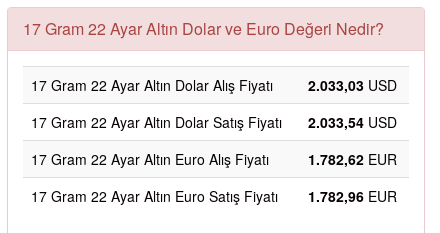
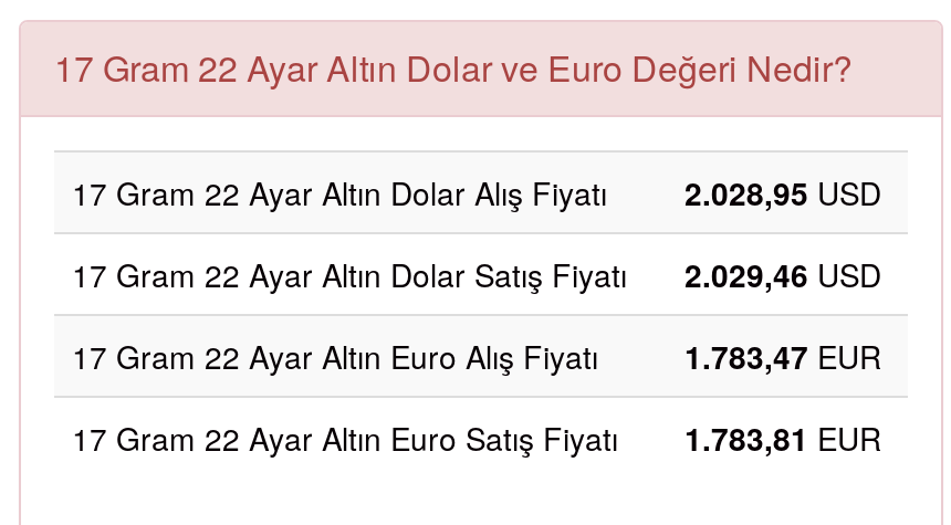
- 17 Gram 22 Ayar Altın Dolar Alış Fiyatı 2.033,03 USD
+ 17 Gram 22 Ayar Altın Dolar Alış Fiyatı 2.028,95 USD

- 17 Gram 22 Ayar Altın Dolar Satış Fiyatı 2.033,54 USD
+ 17 Gram 22 Ayar Altın Dolar Satış Fiyatı 2.029,46 USD

- 17 Gram 22 Ayar Altın Euro Alış Fiyatı 1.782,62 EUR
+ 17 Gram 22 Ayar Altın Euro Alış Fiyatı 1.783,47 EUR

- 17 Gram 22 Ayar Altın Euro Satış Fiyatı 1.782,96 EUR
+ 17 Gram 22 Ayar Altın Euro Satış Fiyatı 1.783,81 EUR
